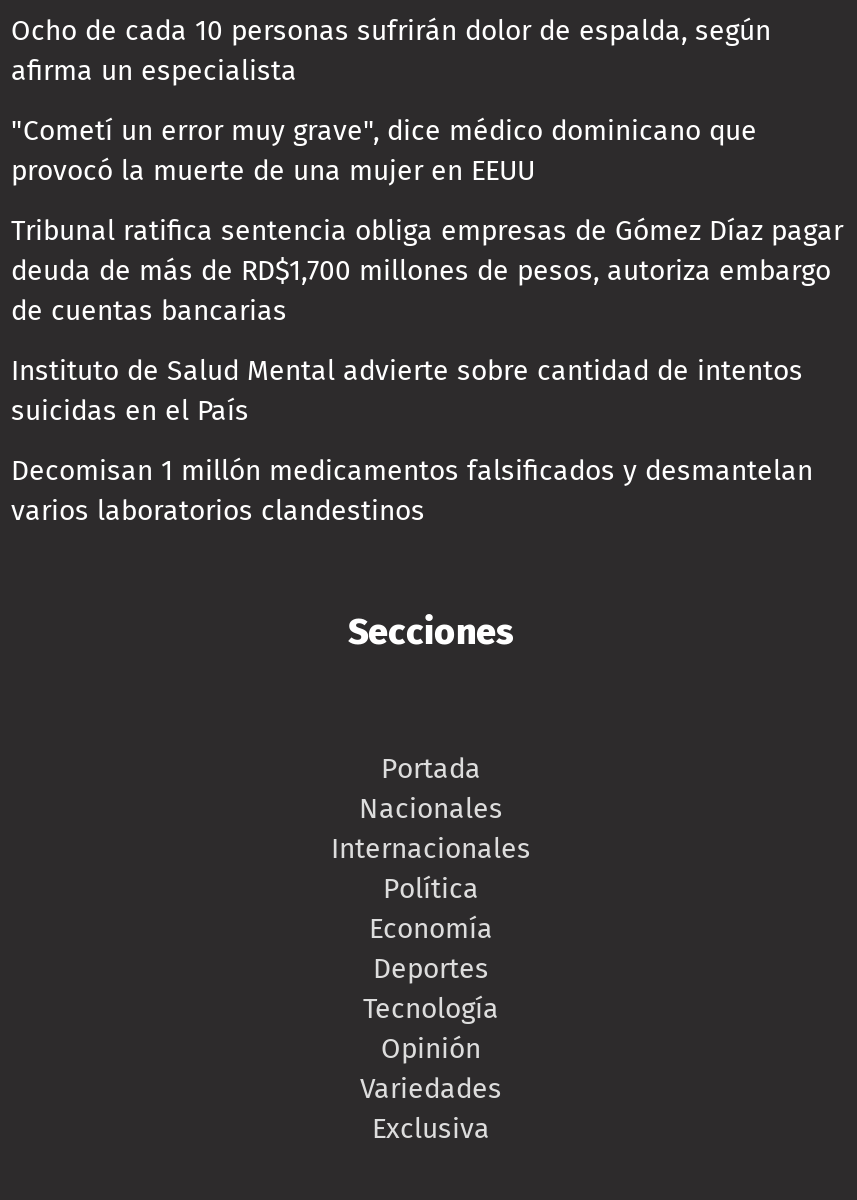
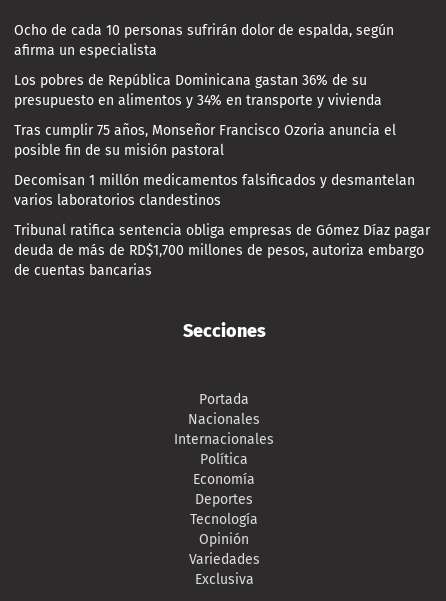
- "Cometí un error muy grave", dice médico dominicano que
- provocó la muerte de una mujer en EEUU
+ Los pobres de República Dominicana gastan 36% de su
+ presupuesto en alimentos y 34% en transporte y vivienda
+ Tras cumplir 75 años, Monseñor Francisco Ozoria anuncia el
+ posible fin de su misión pastoral

moved down: Tribunal ratifica sentencia obliga empresas de Gómez Díaz pagar | deuda de más de RD$1,700 millones de pesos, autoriza embargo | de cuentas bancarias

- Instituto de Salud Mental advierte sobre cantidad de intentos
- suicidas en el País

moved up: Decomisan 1 millón medicamentos falsificados y desmantelan | varios laboratorios clandestinos
